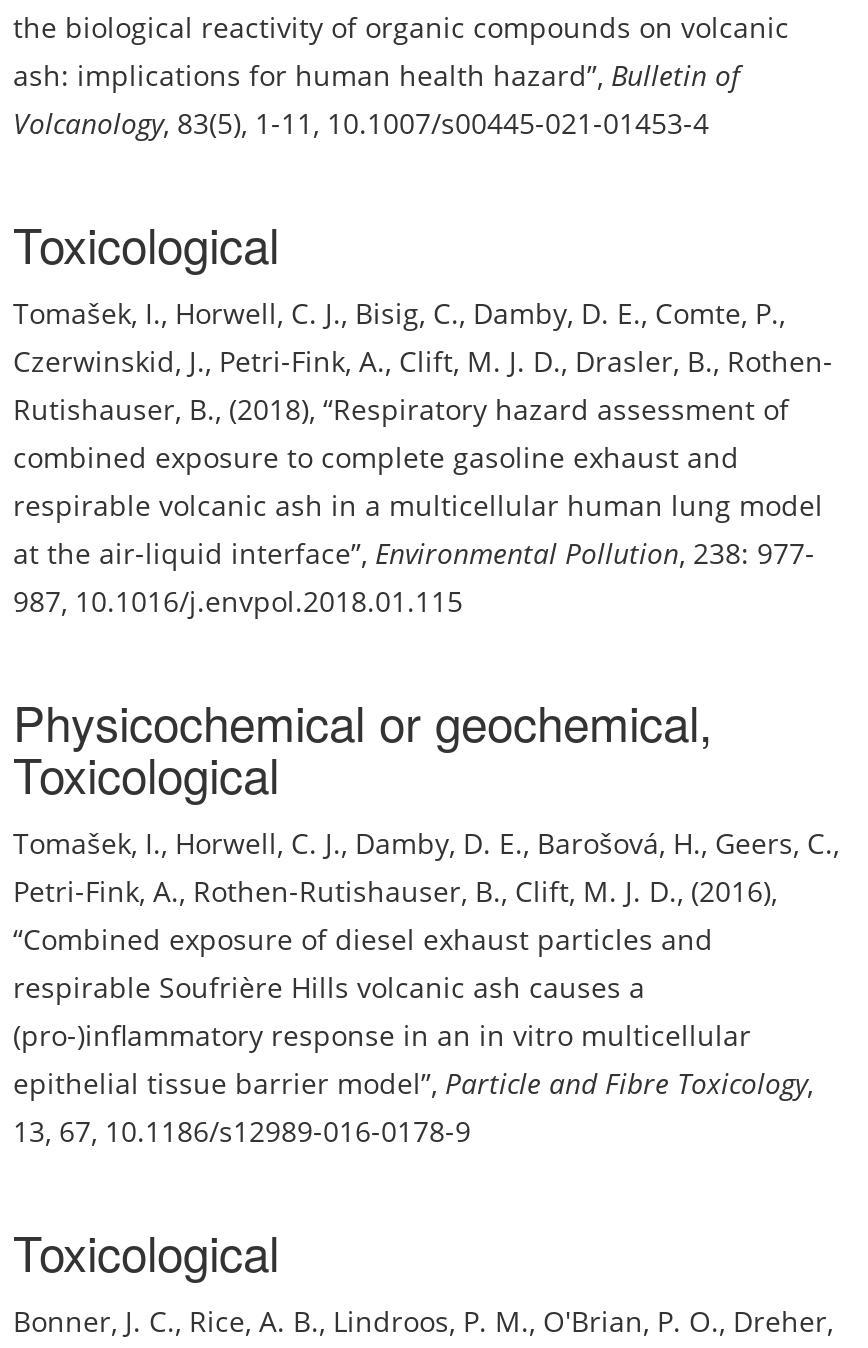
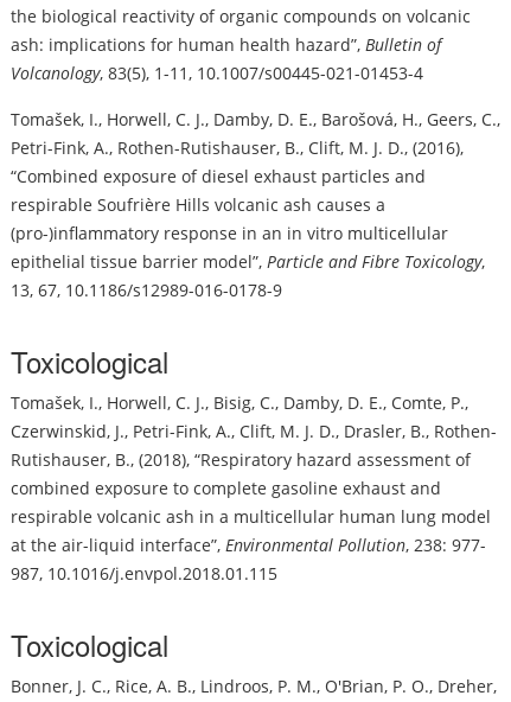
moved down: Toxicological | Tomašek, I., Horwell, C. J., Bisig, C., Damby, D. E., Comte, P., | Czerwinskid, J., Petri-Fink, A., Clift, M. J. D., Drasler, B., Rothen- | Rutishauser, B., (2018), Respiratory hazard assessment of | combined exposure to complete gasoline exhaust and | respirable volcanic ash in a multicellular human lung model | at the air-liquid interface , Environmental Pollution, 238: 977- | 987, 10.1016/j.envpol.2018.01.115

- Physicochemical or geochemical,
- Toxicological

moved up: Tomašek, I., Horwell, C. J., Damby, D. E., Barošová, H., Geers, C., | Petri-Fink, A., Rothen-Rutishauser, B., Clift, M. J. D., (2016), | Combined exposure of diesel exhaust particles and | respirable Soufrière Hills volcanic ash causes a | (pro-)inflammatory response in an in vitro multicellular | epithelial tissue barrier model , Particle and Fibre Toxicology, | 13, 67, 10.1186/s12989-016-0178-9
